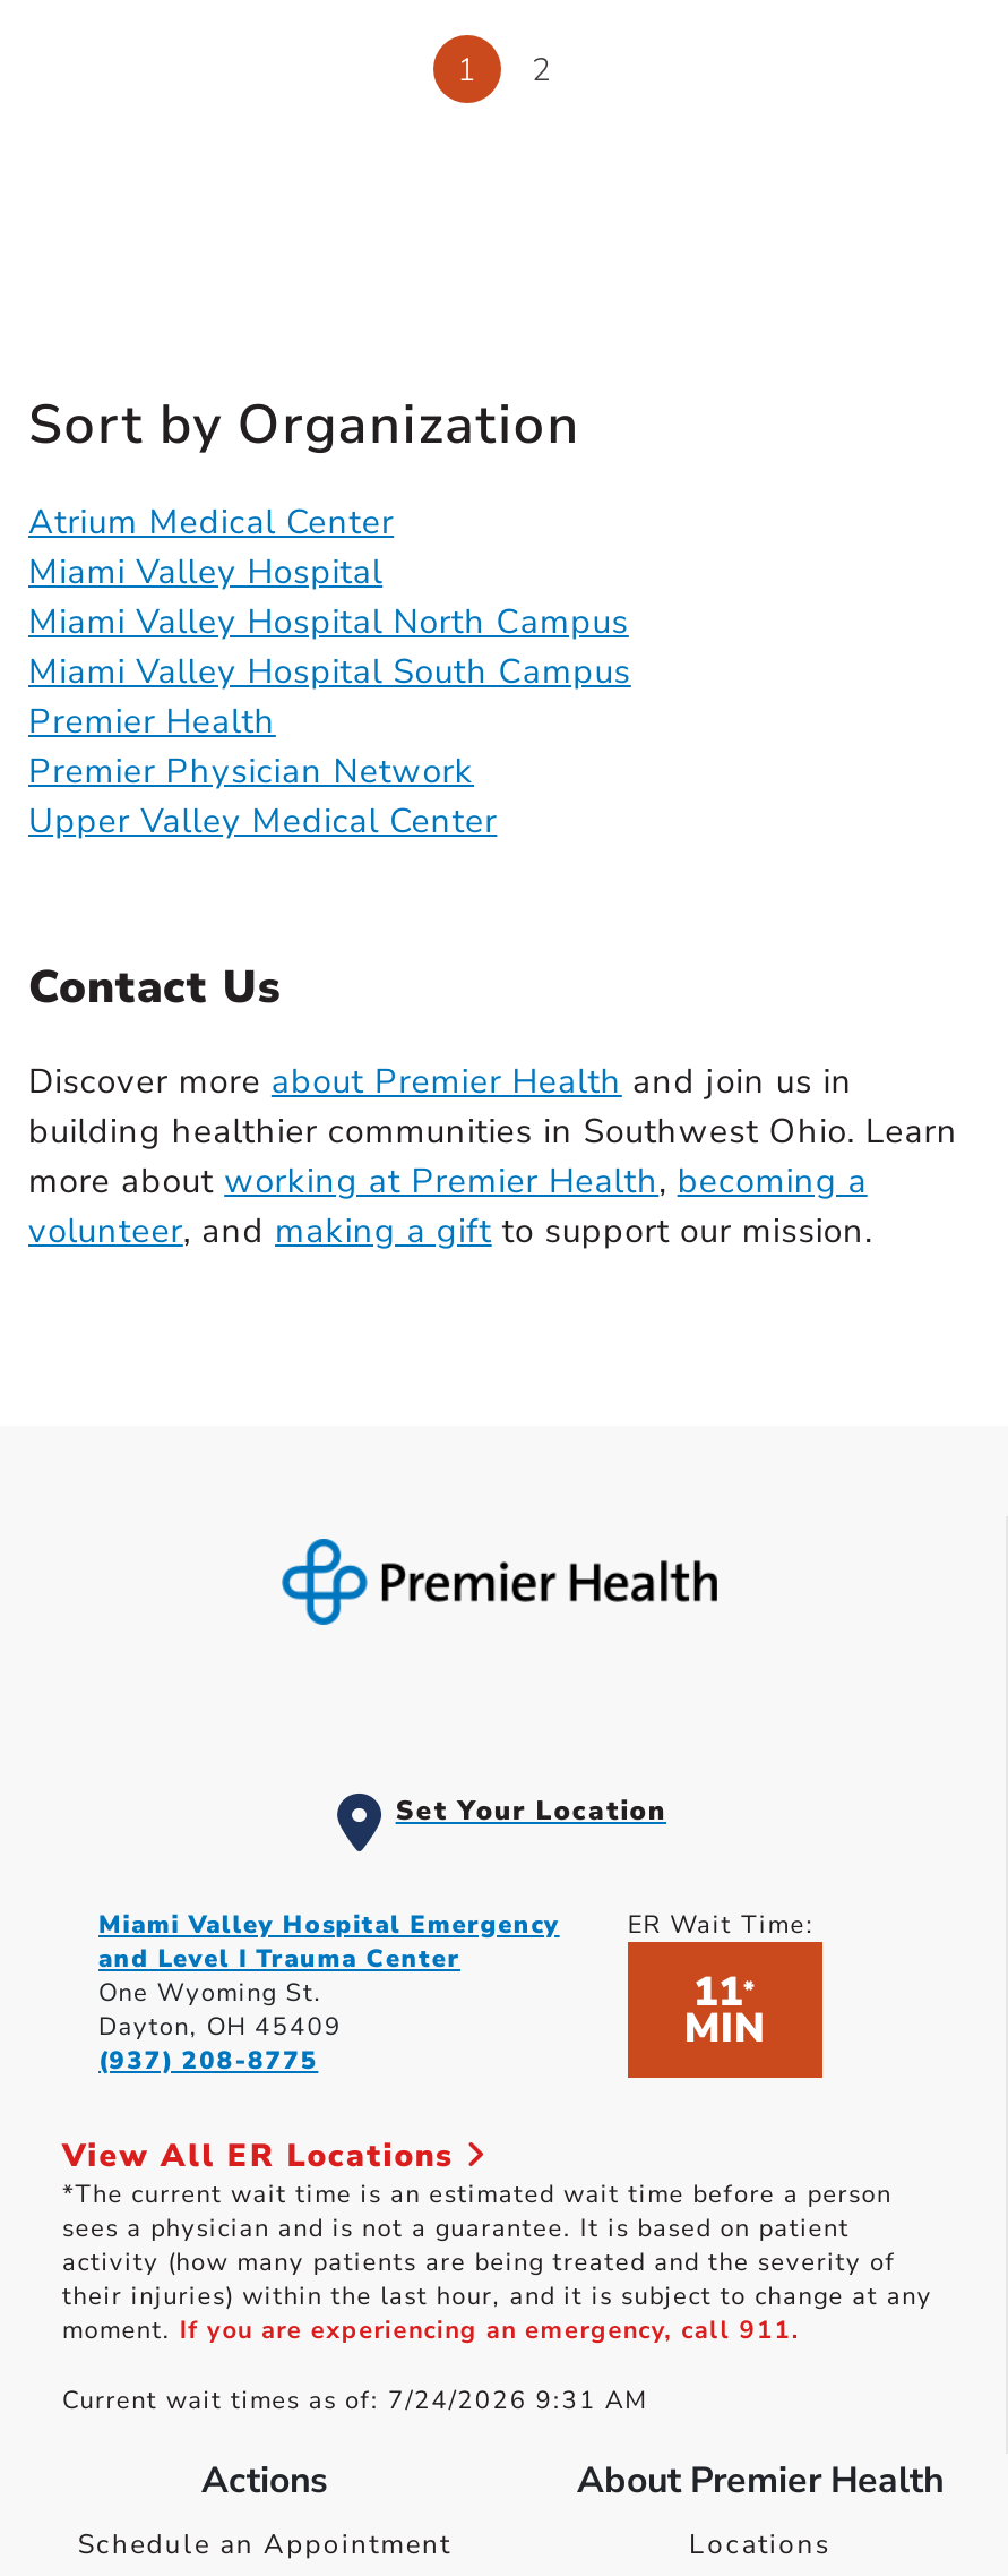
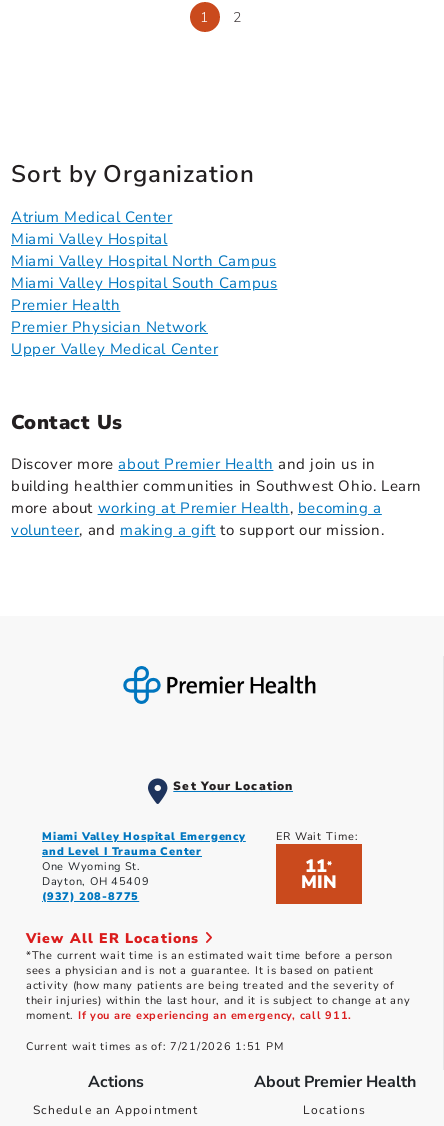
- Current wait times as of: 7/24/2026 9:31 AM
+ Current wait times as of: 7/21/2026 1:51 PM
